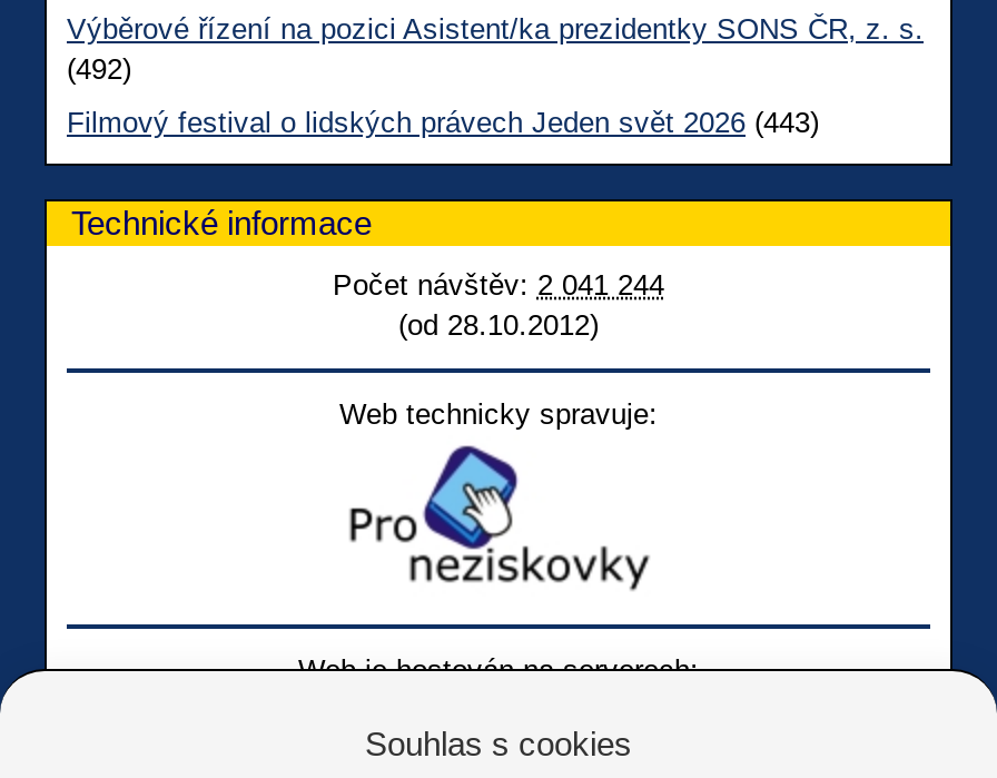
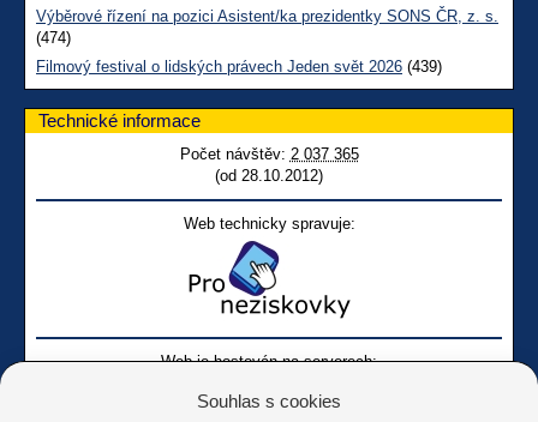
- (492)
+ (474)

- Filmový festival o lidských právech Jeden svět 2026 (443)
+ Filmový festival o lidských právech Jeden svět 2026 (439)

- Počet návštěv: 2 041 244
+ Počet návštěv: 2 037 365
